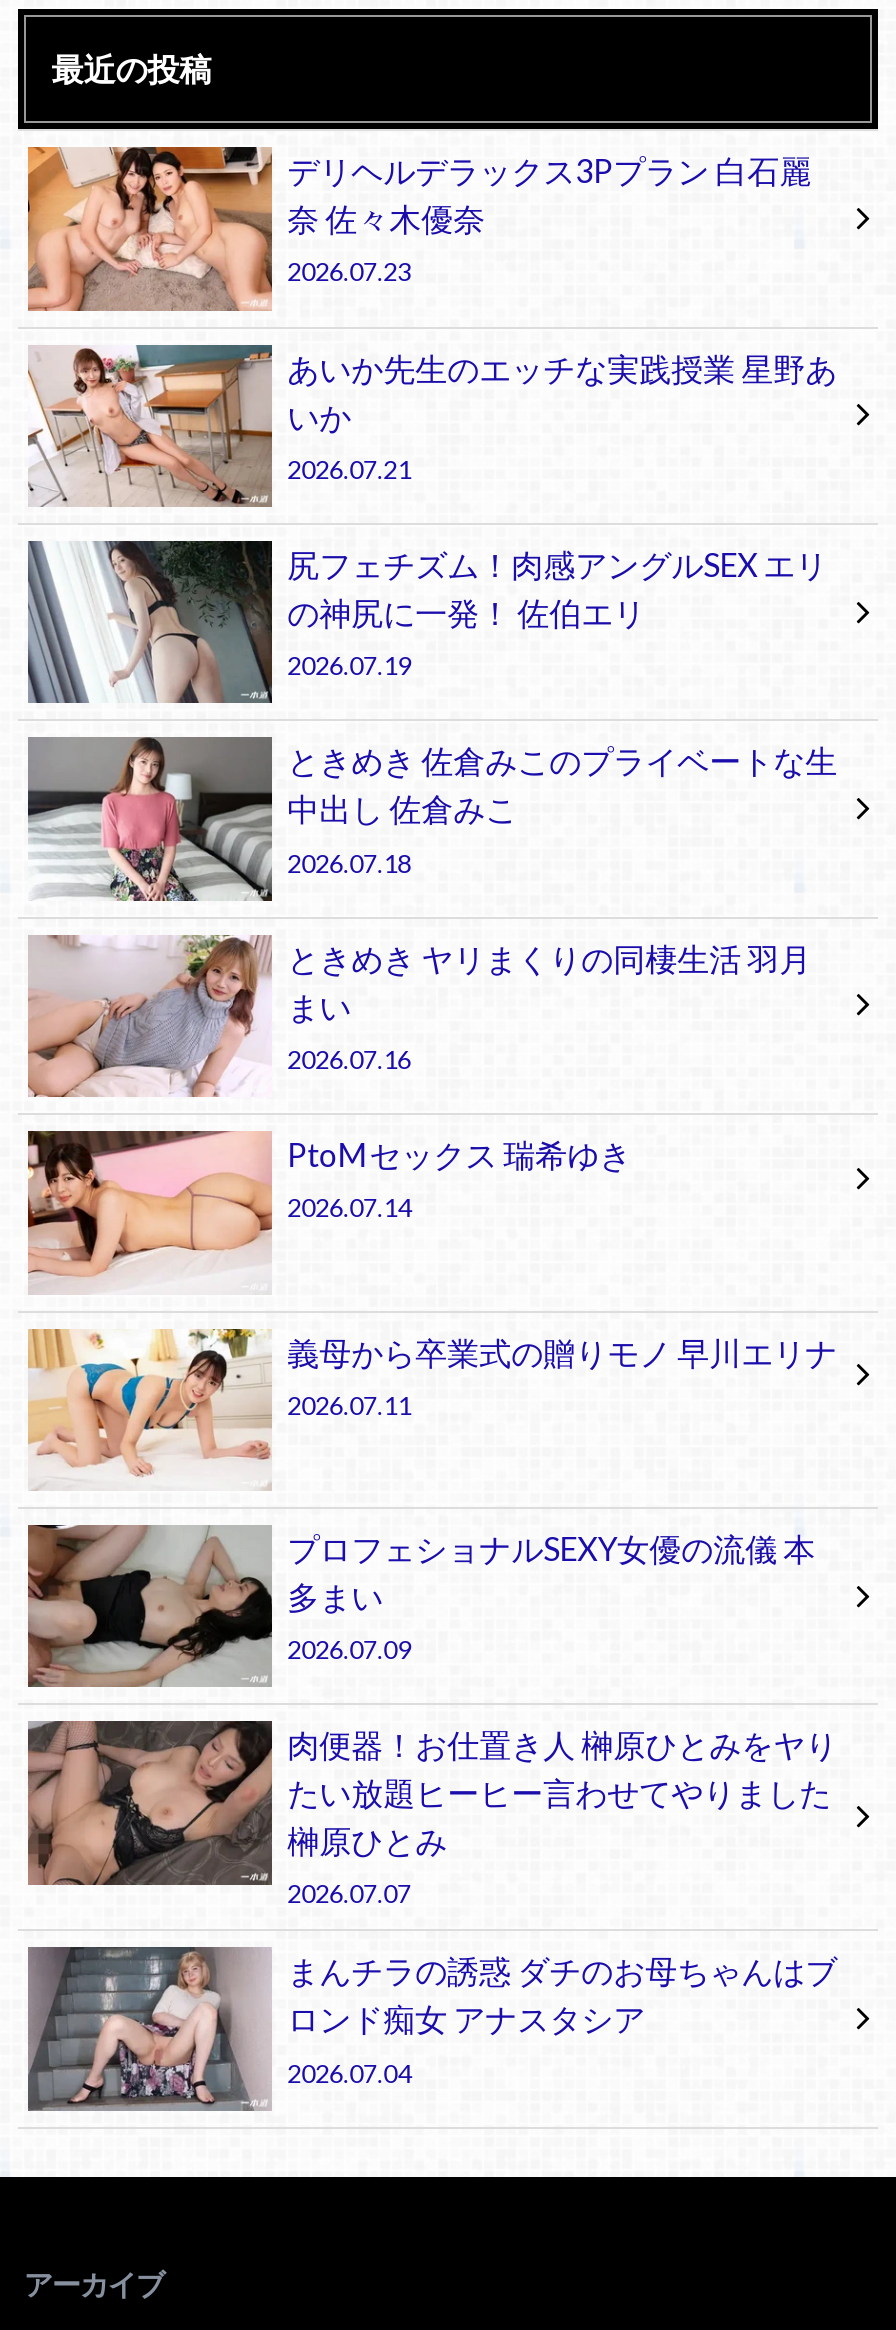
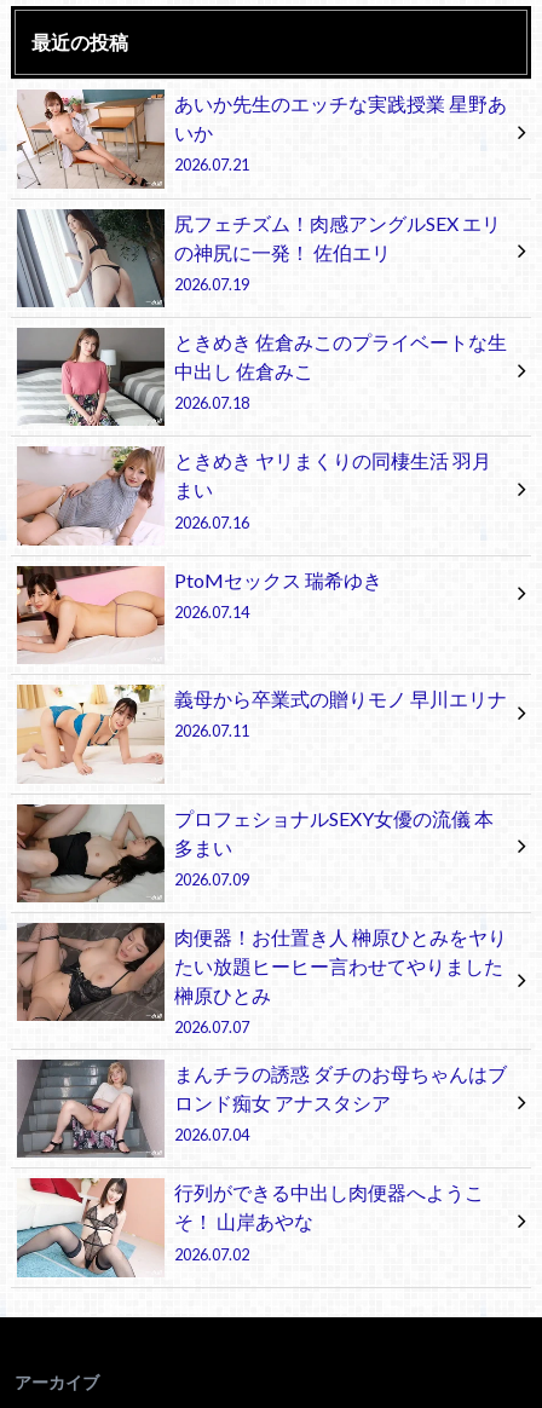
- [image]
- デリヘルデラックス3Pプラン 白石麗
- 奈 佐々木優奈
- 2026.07.23

moved up: [image] | あいか先生のエッチな実践授業 星野あ | 2026.07.21 | ... | ロンド痴女 アナスタシア | 2026.07.04

+ [image]
+ 行列ができる中出し肉便器へようこ
+ そ！ 山岸あやな
+ 2026.07.02
